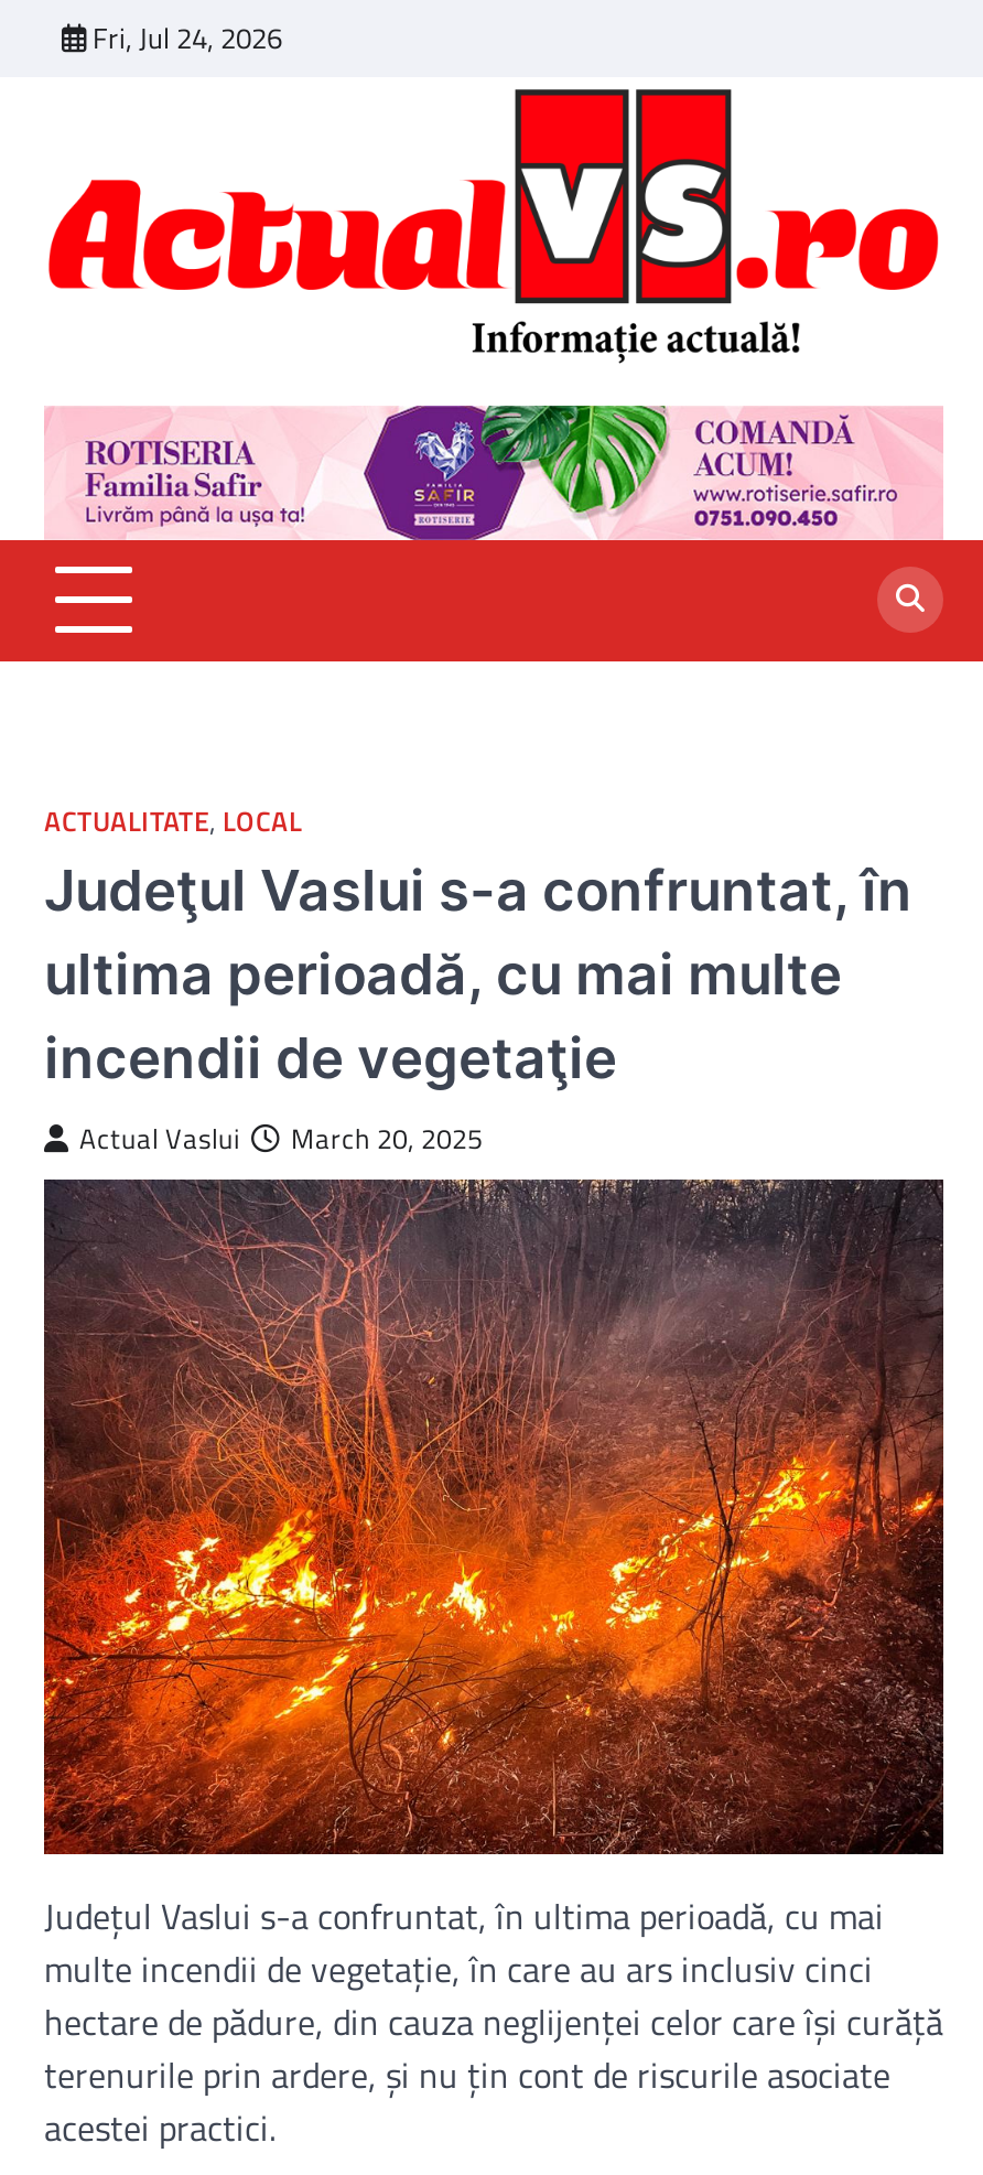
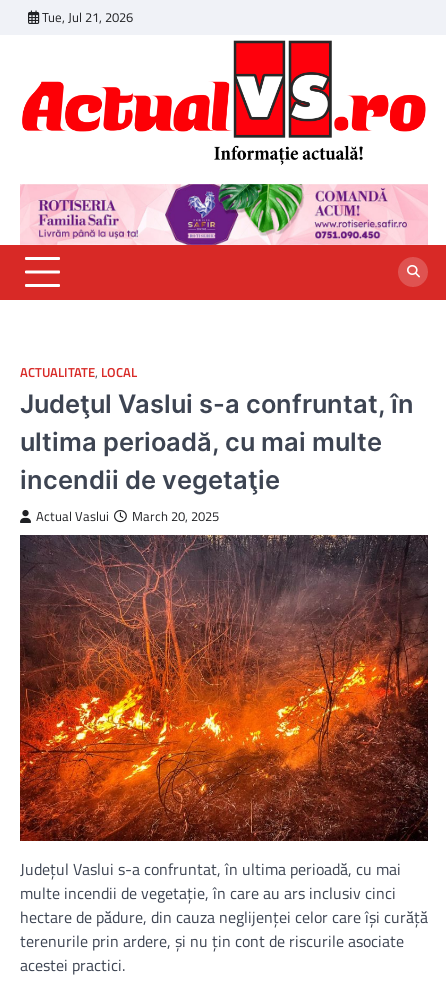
- Fri, Jul 24, 2026
+ Tue, Jul 21, 2026
